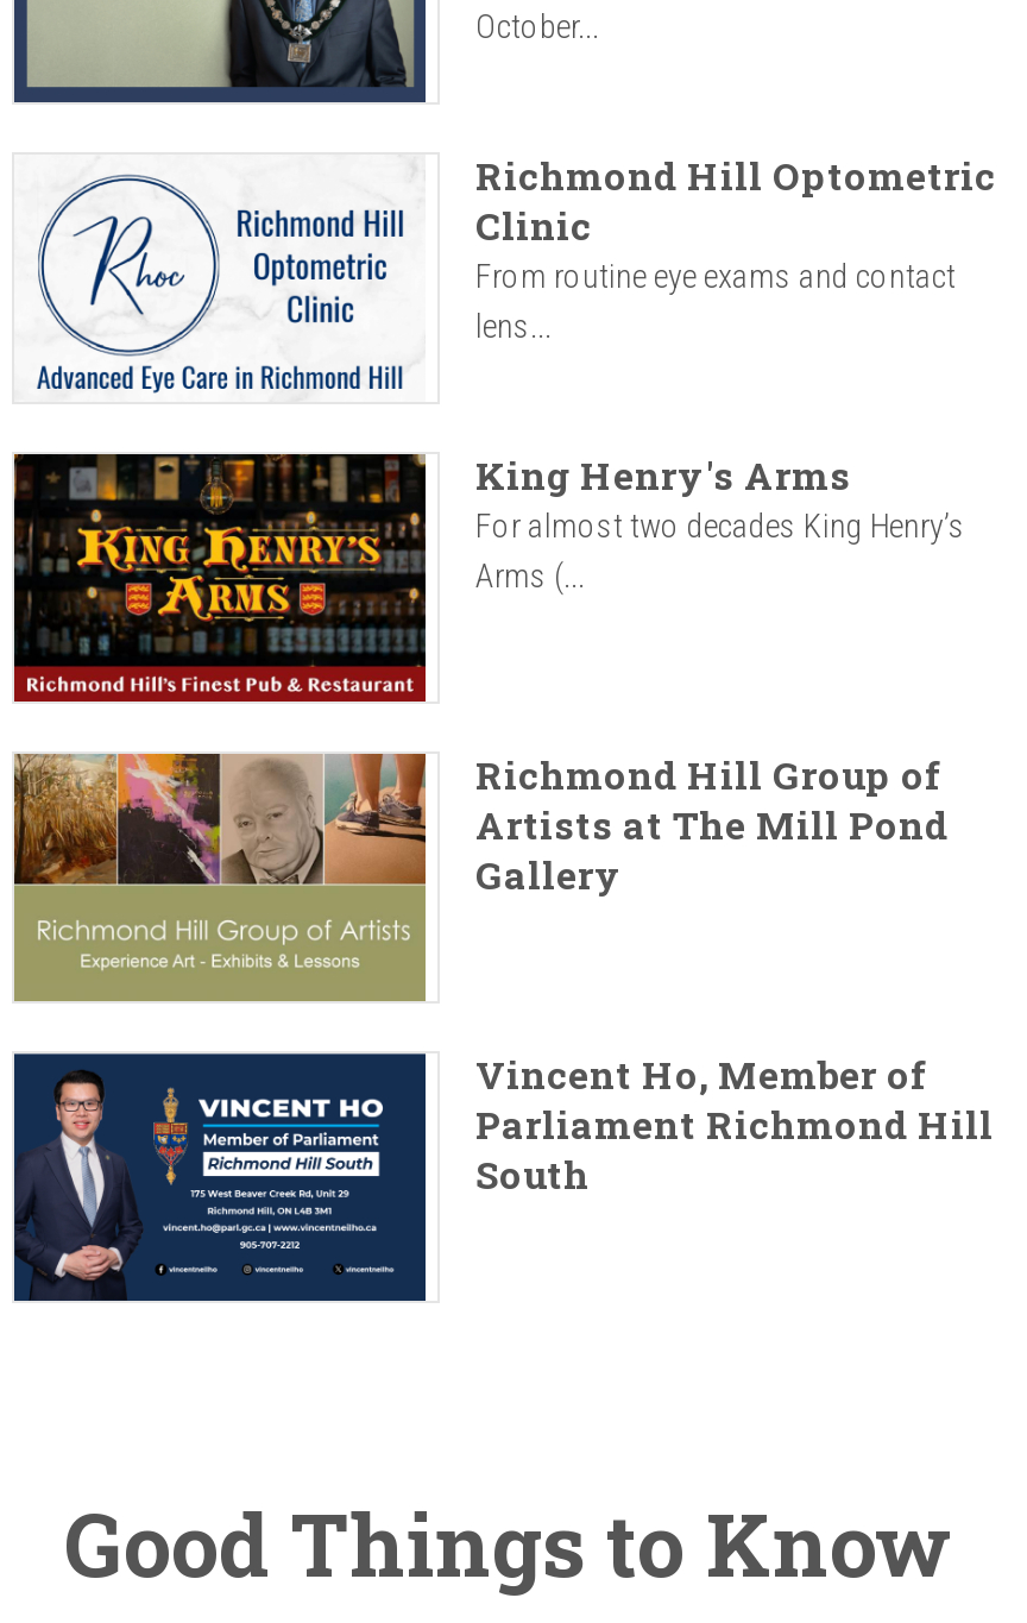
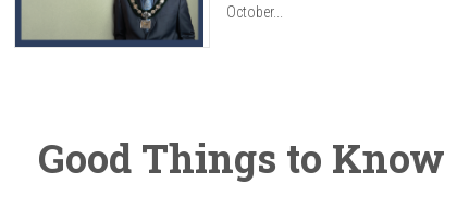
- [image]
- Richmond Hill Optometric
- Clinic
- From routine eye exams and contact
- lens...
- King Henry's Arms
- For almost two decades King Henry’s
- Arms (...

- [image]
- Richmond Hill Group of
- Artists at The Mill Pond
- Gallery

- [image]
- Vincent Ho, Member of
- Parliament Richmond Hill
- South

- [image]
